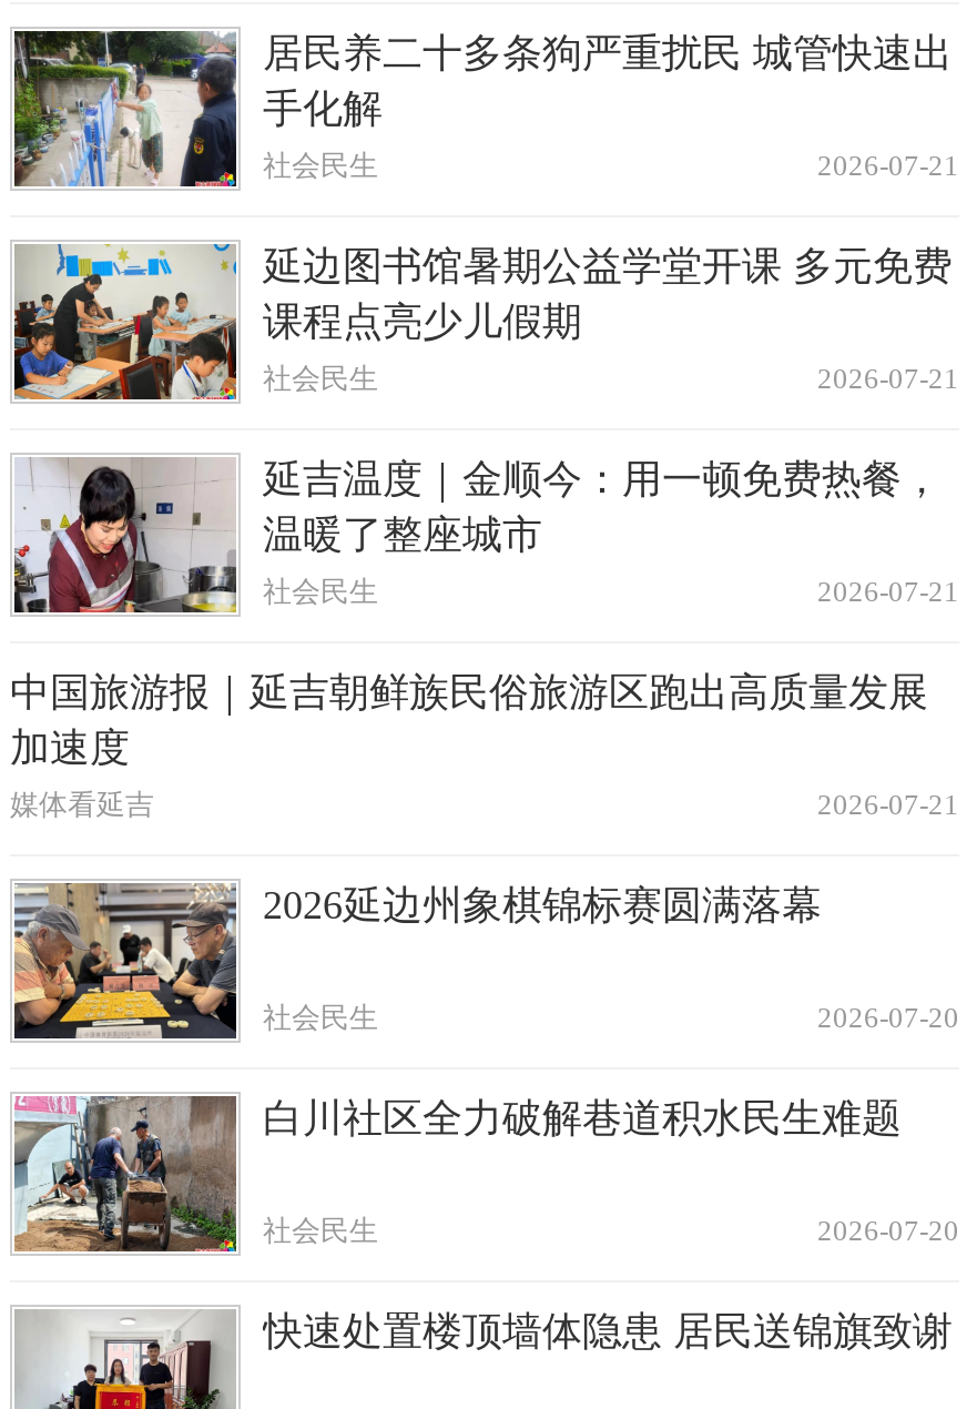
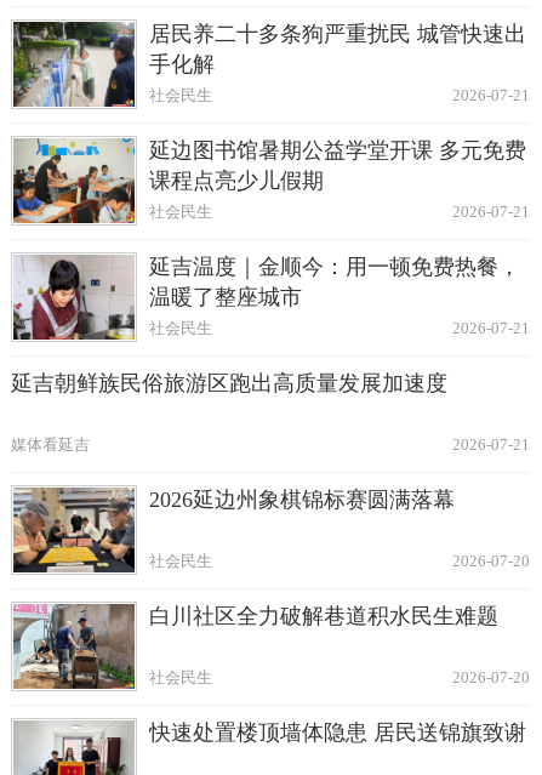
- 中国旅游报｜延吉朝鲜族民俗旅游区跑出高质量发展
- 加速度
+ 延吉朝鲜族民俗旅游区跑出高质量发展加速度
